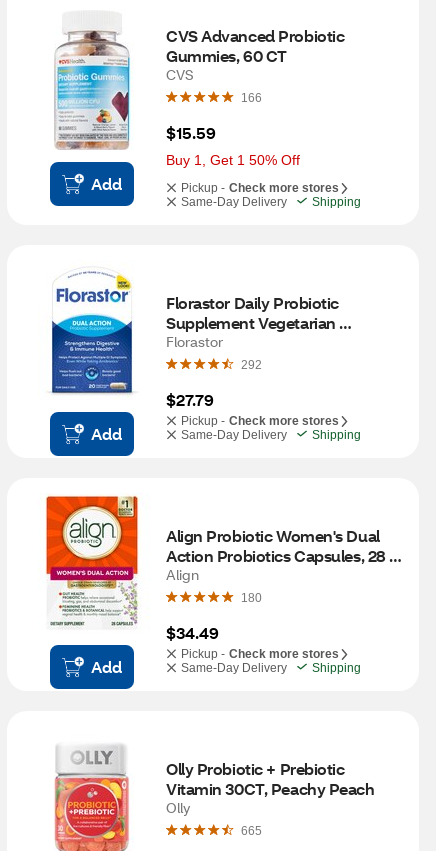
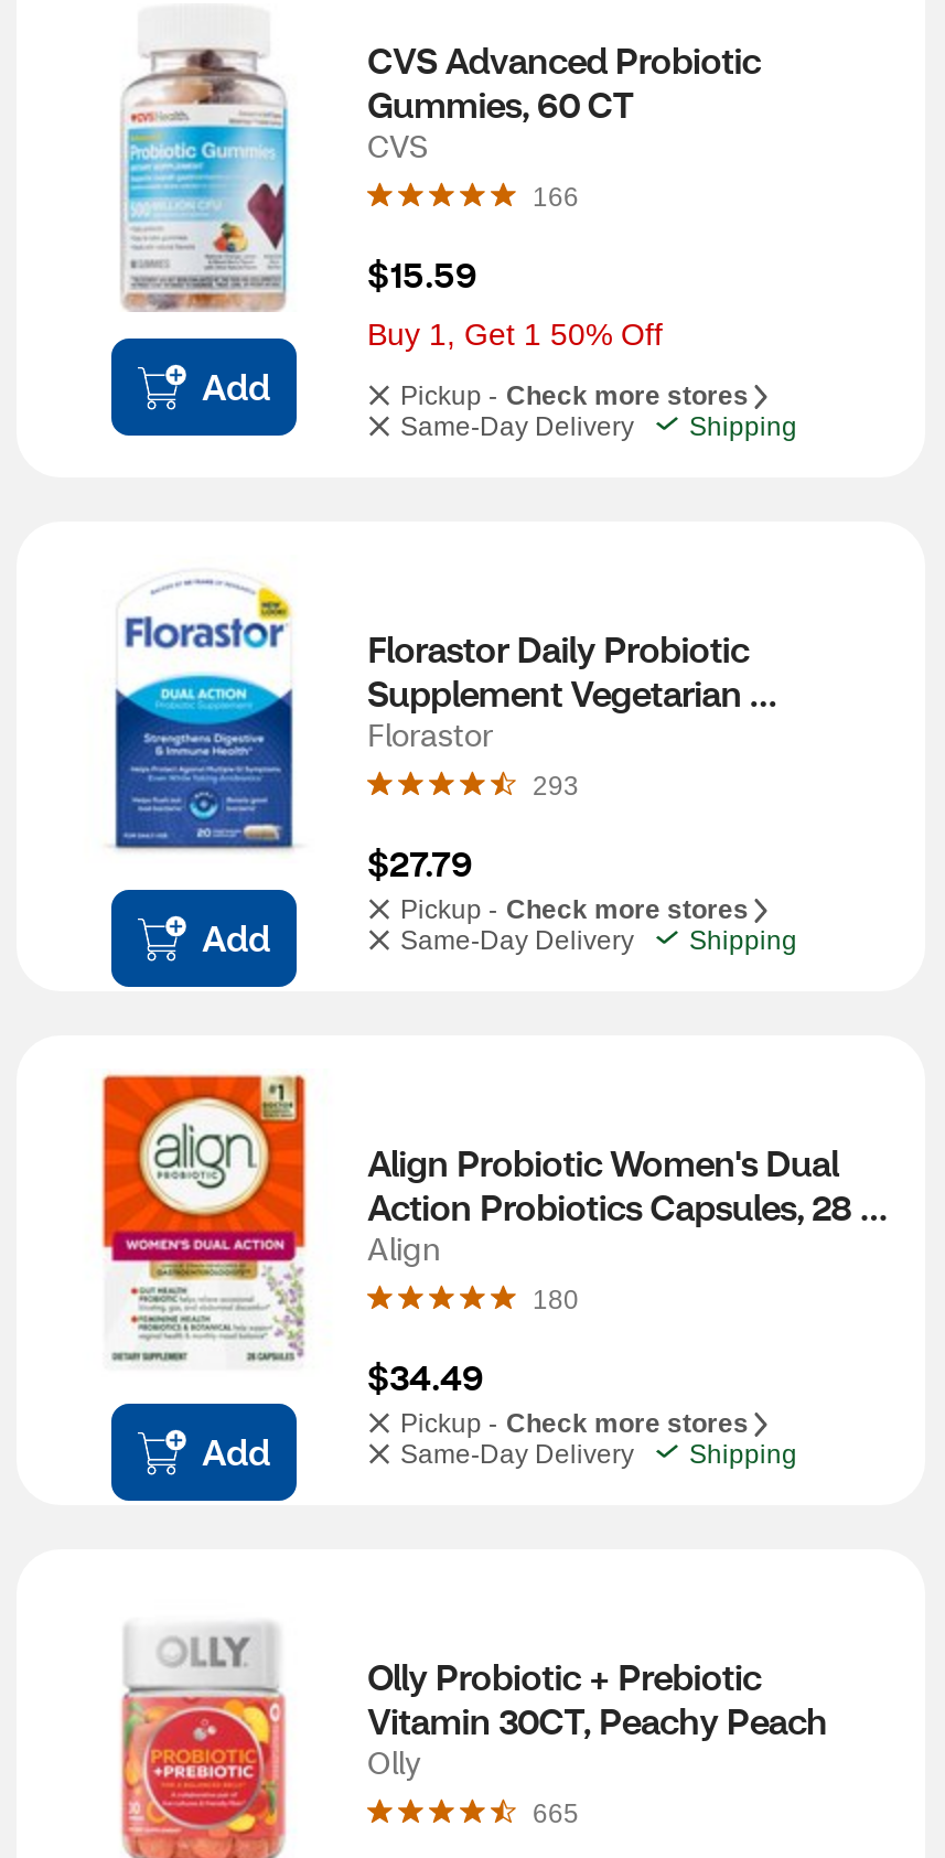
- 292
+ 293
